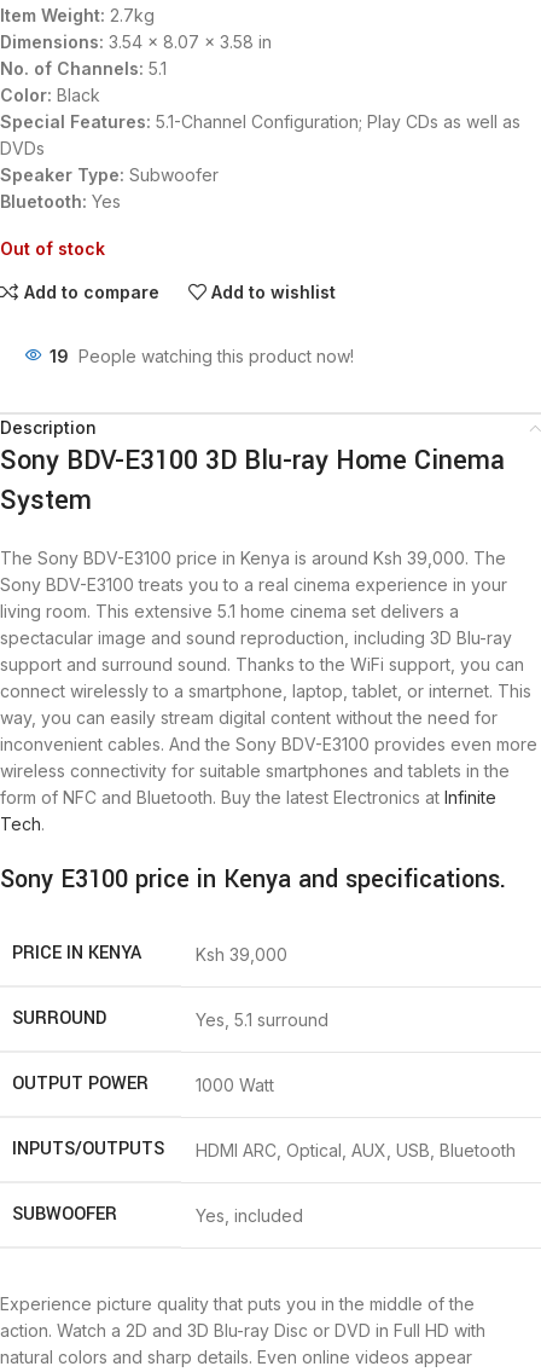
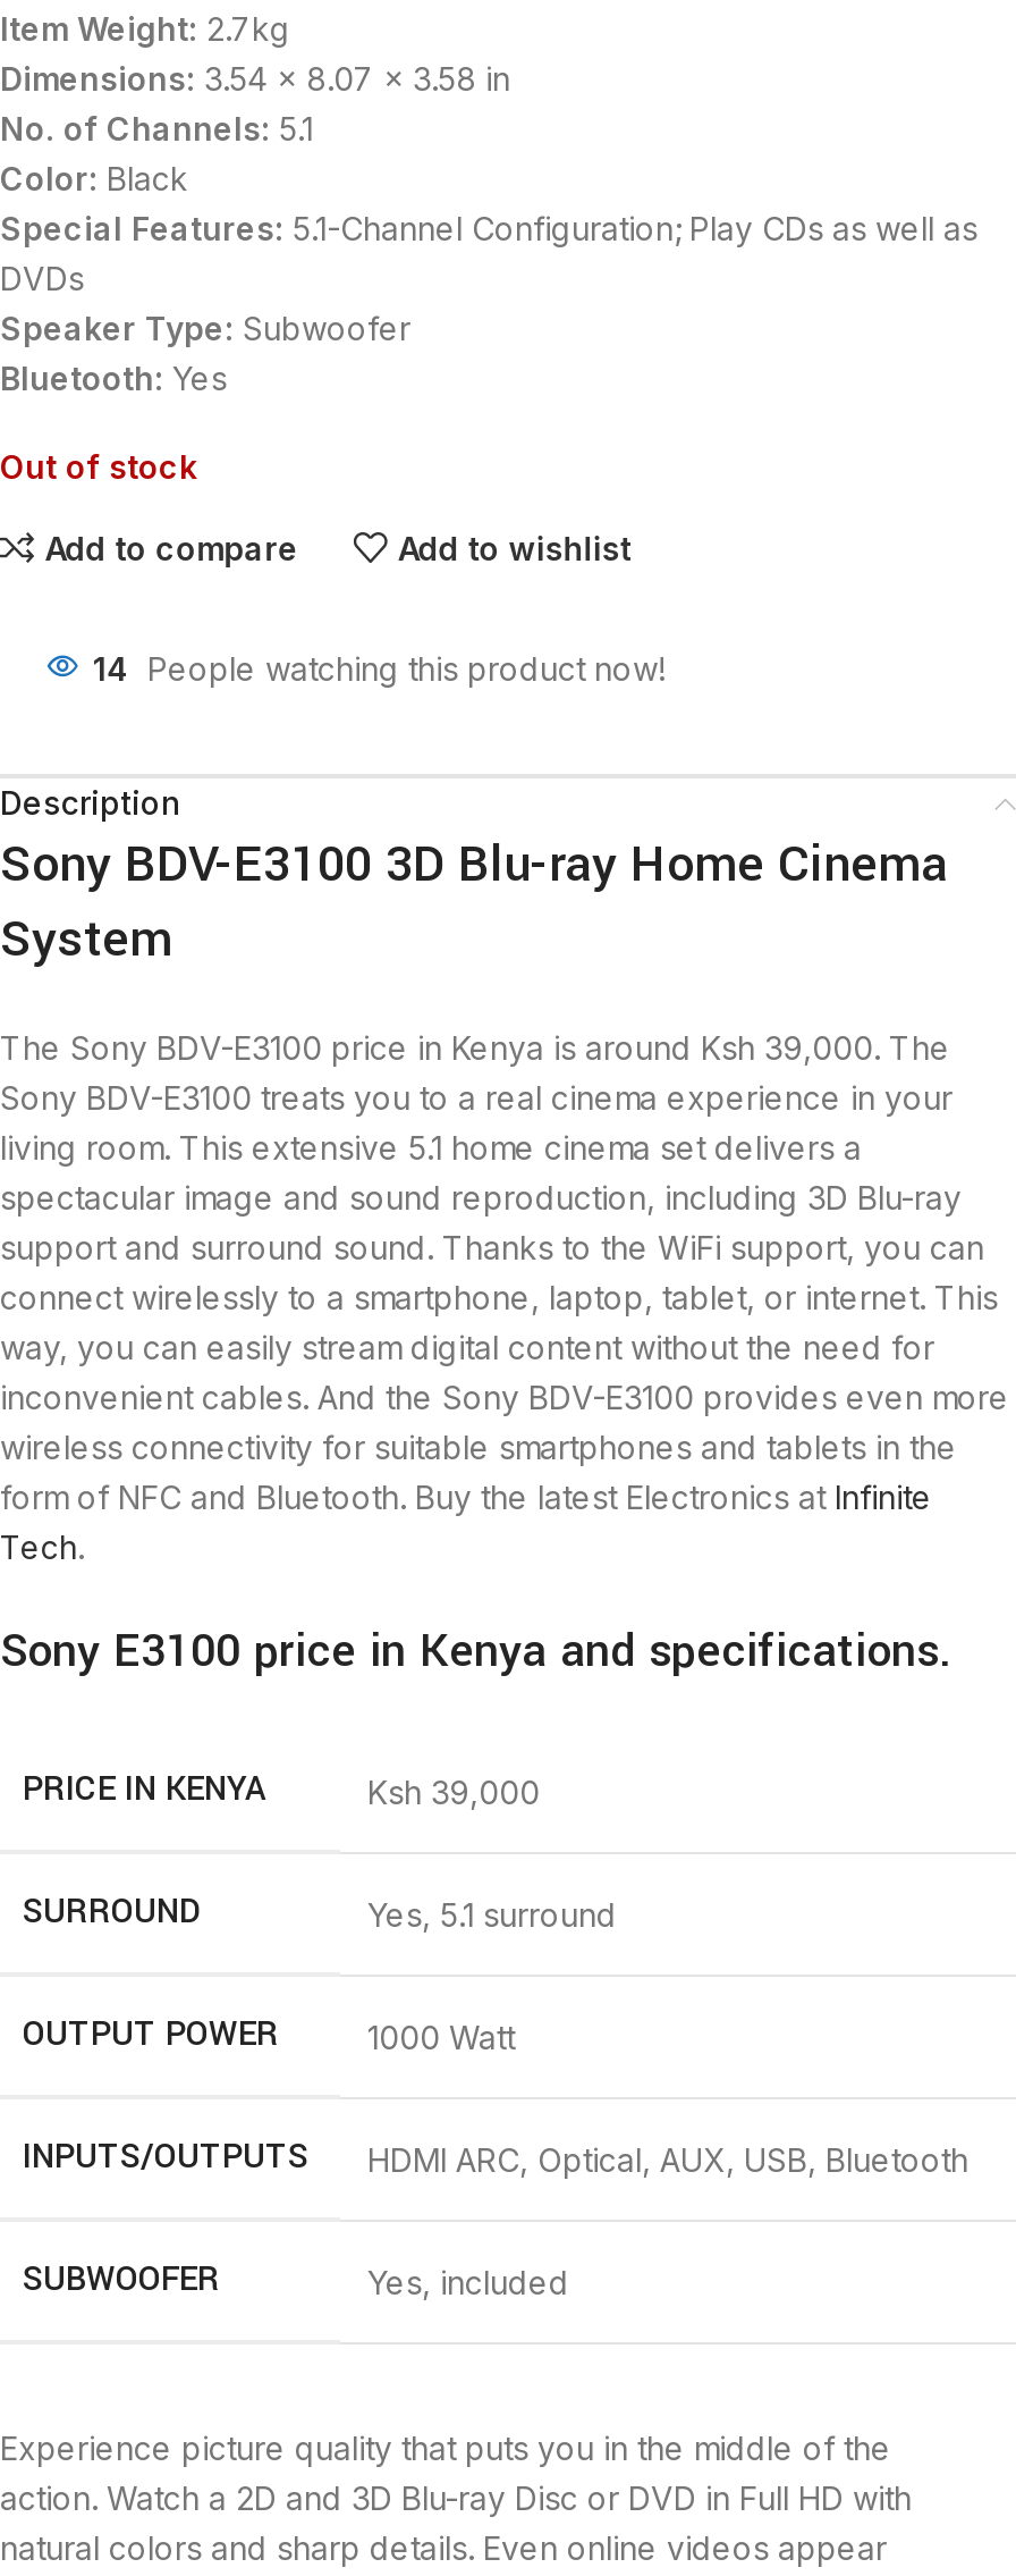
- 19 People watching this product now!
+ 14 People watching this product now!
